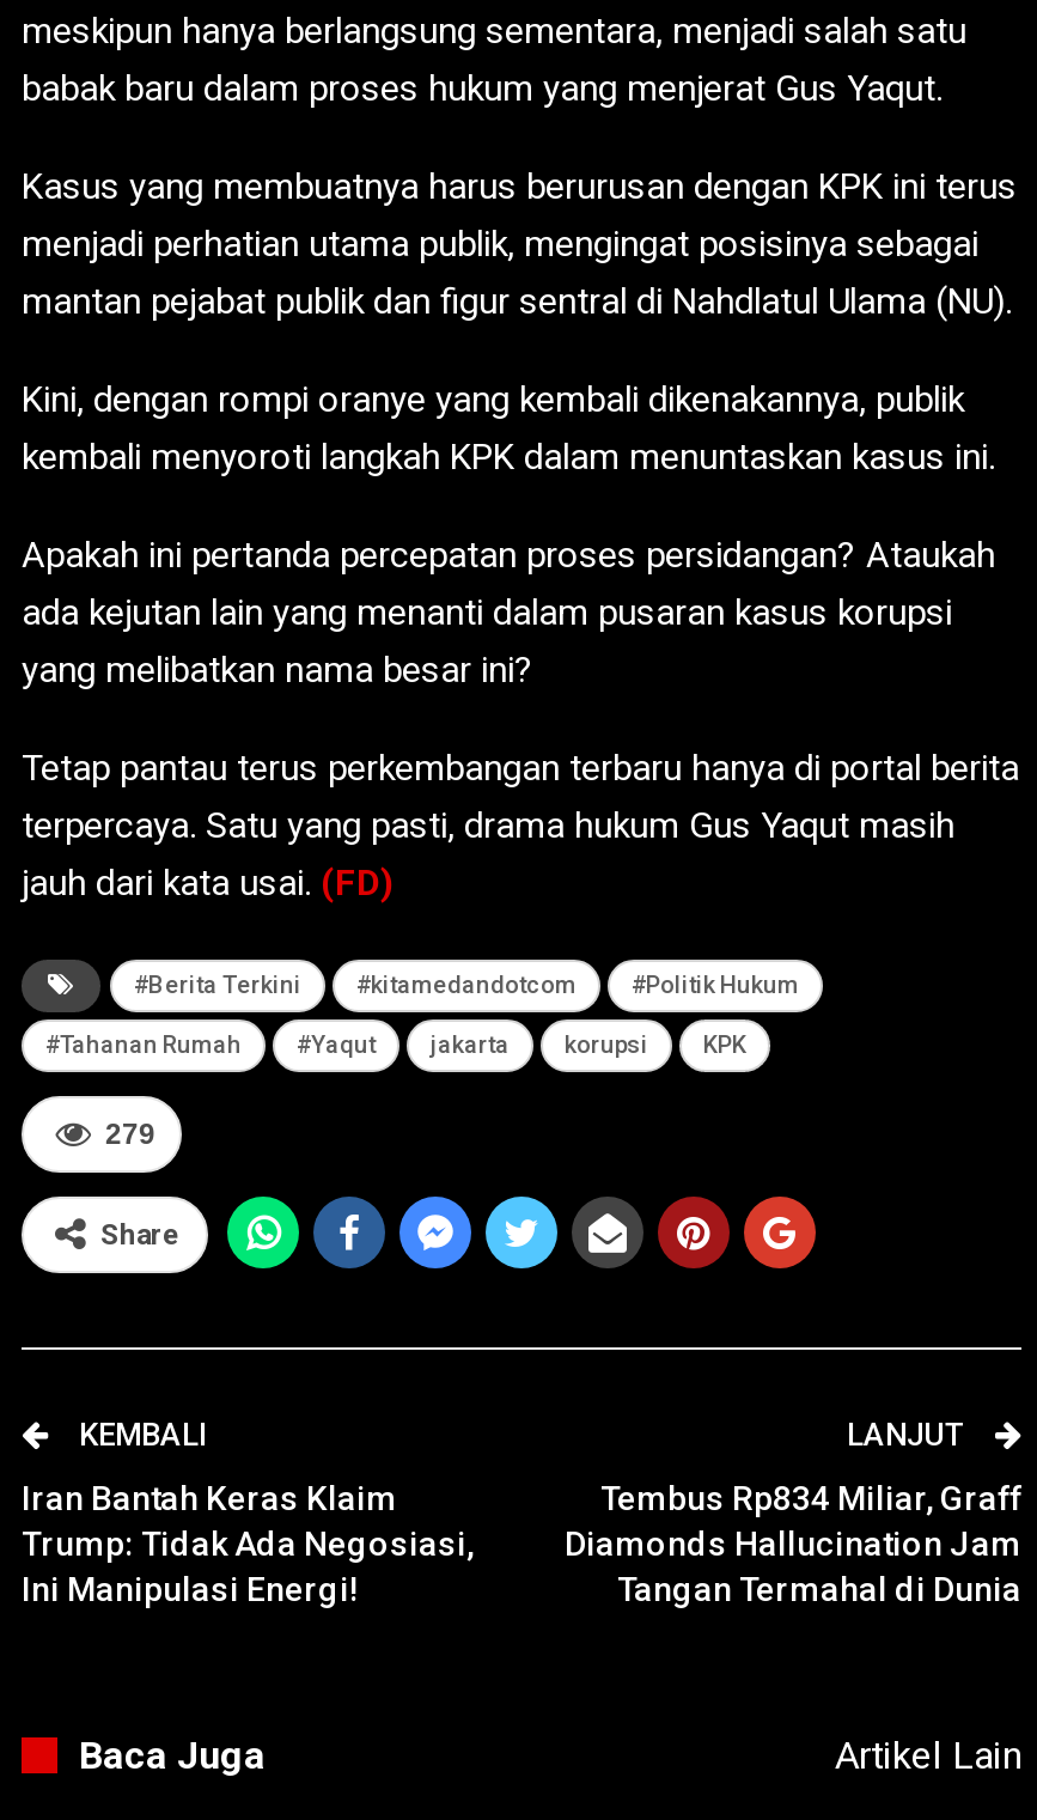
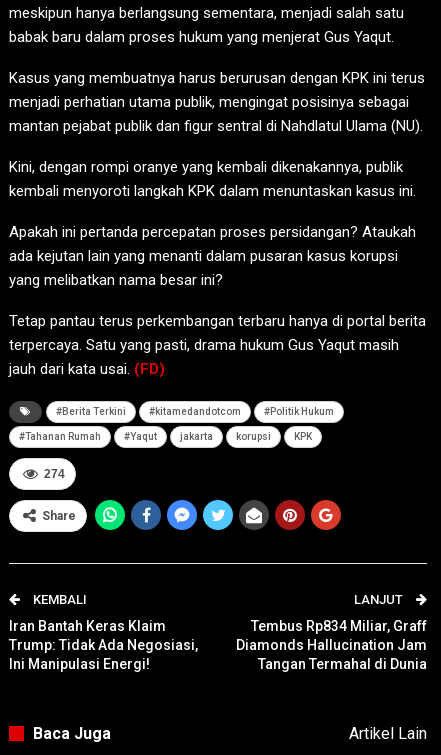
- 279
+ 274
